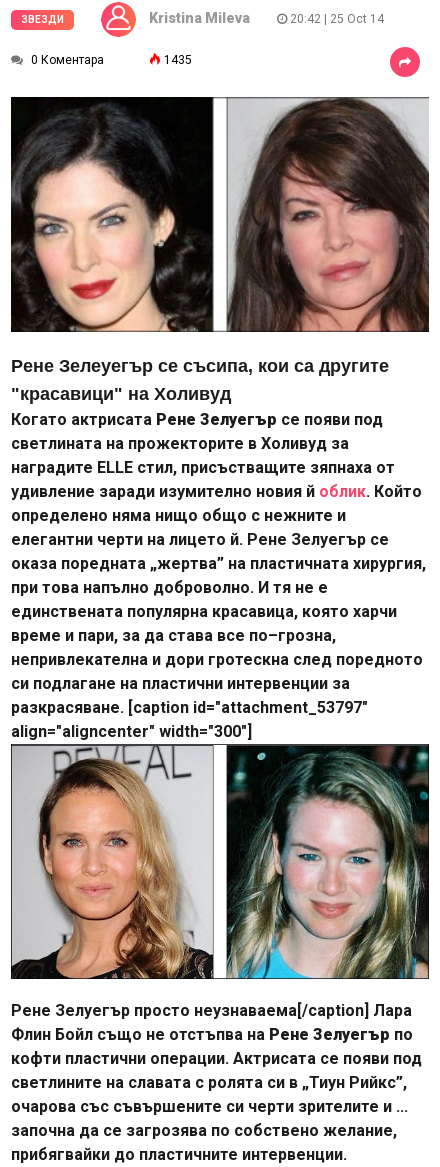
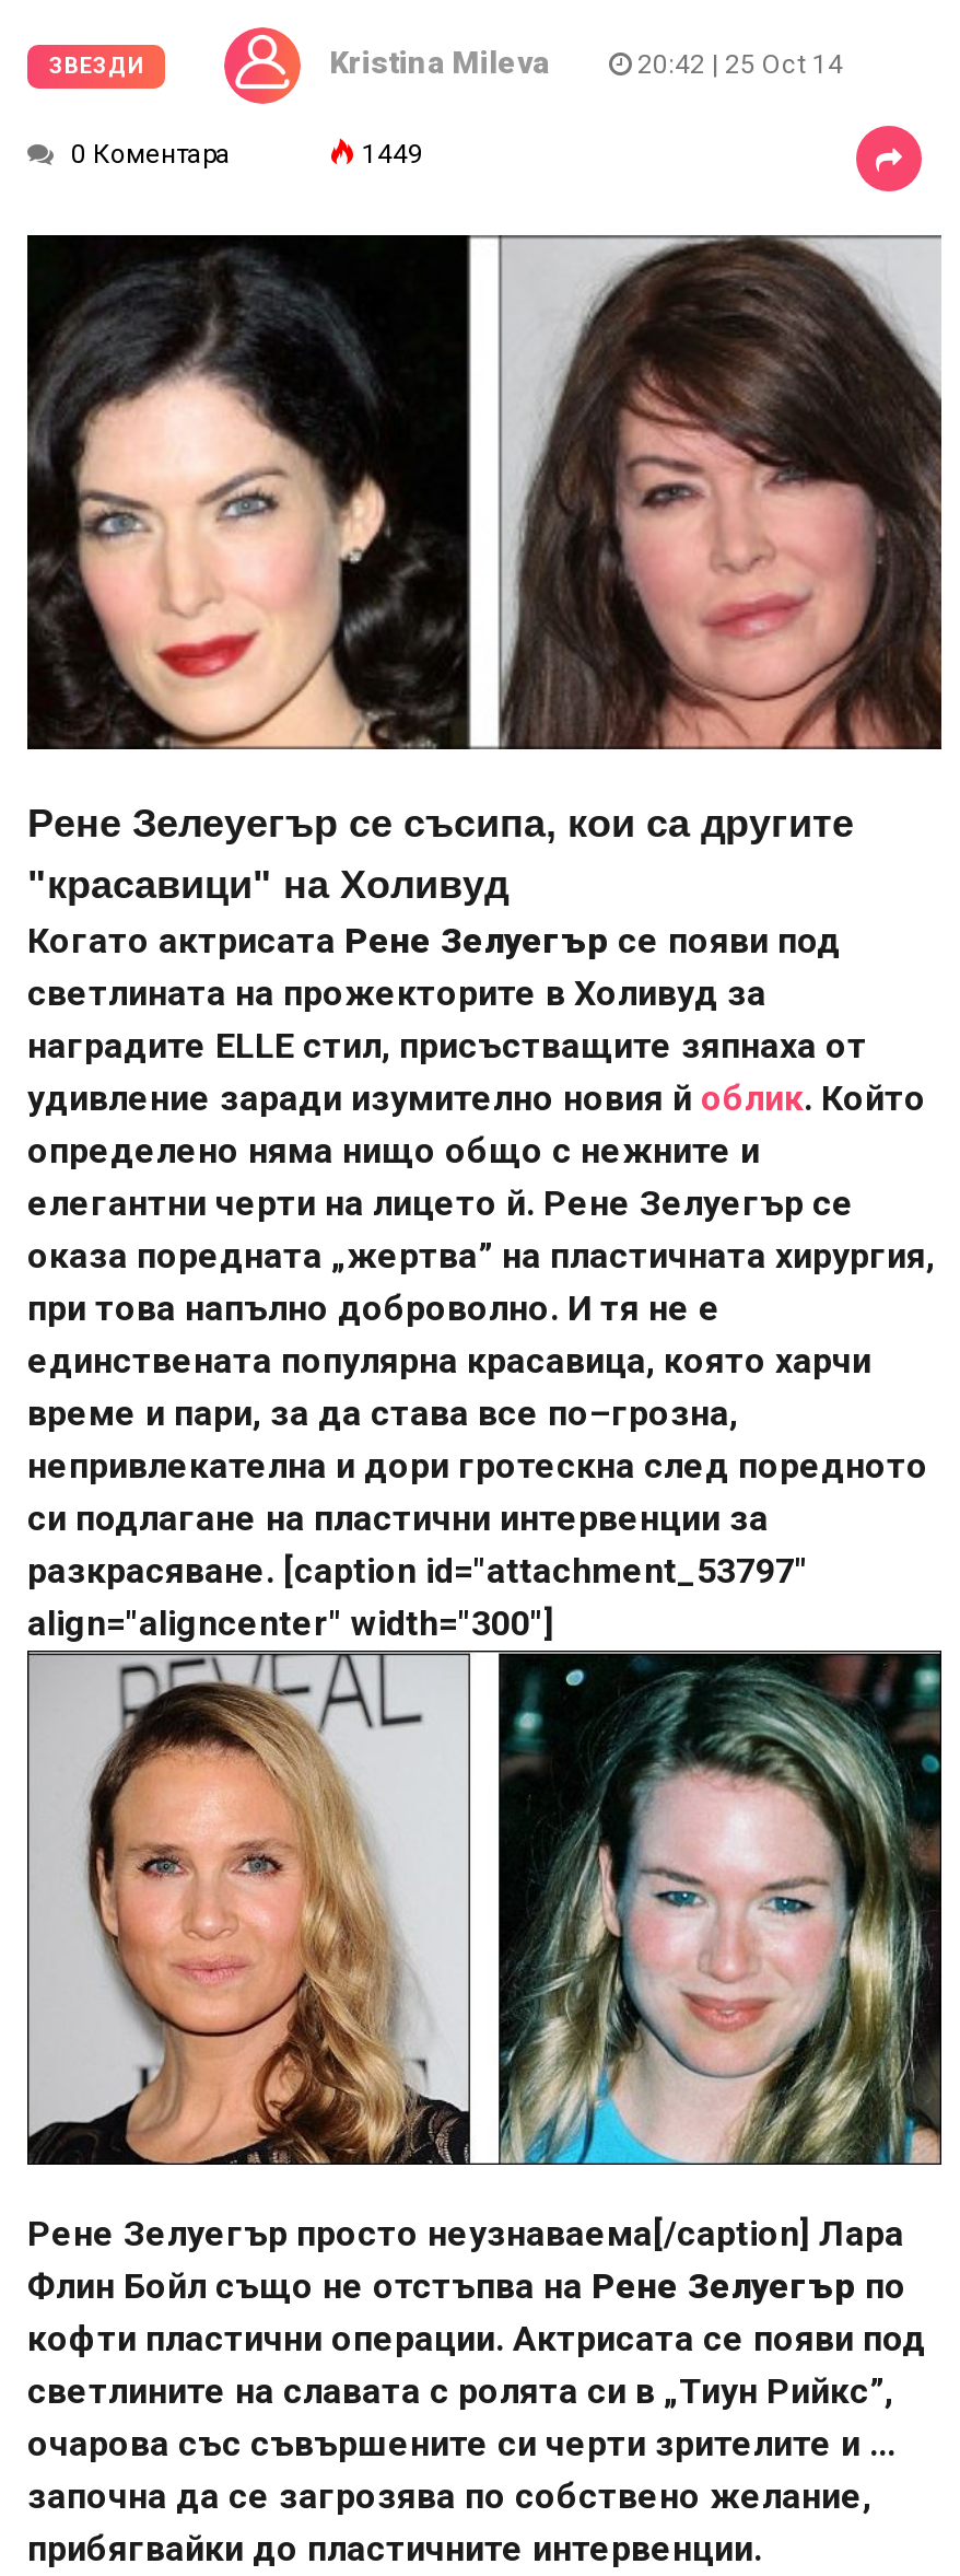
- 1435
+ 1449
